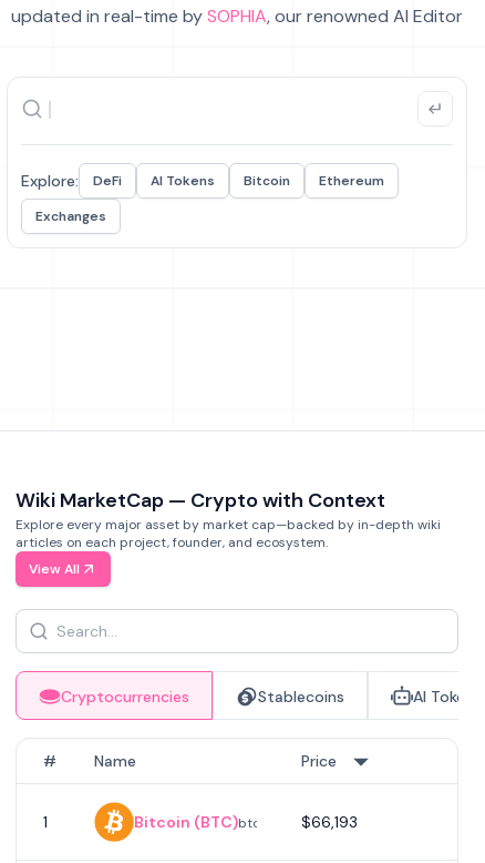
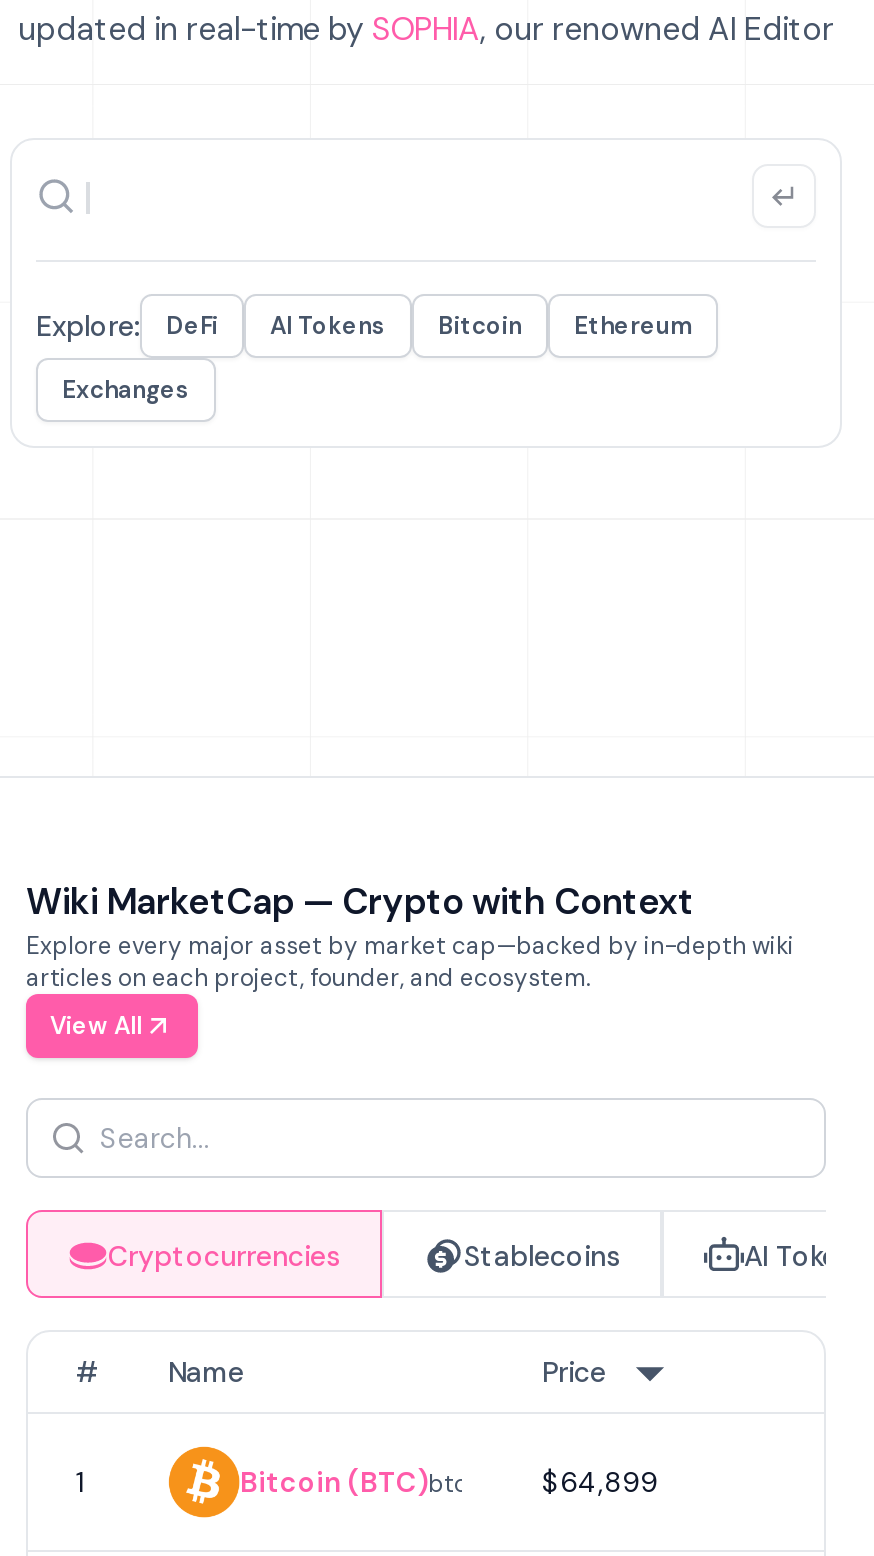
- $66,193
+ $64,899
